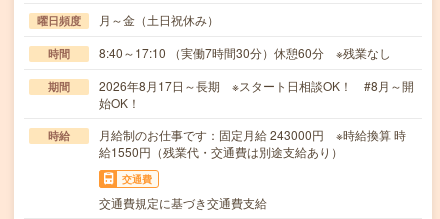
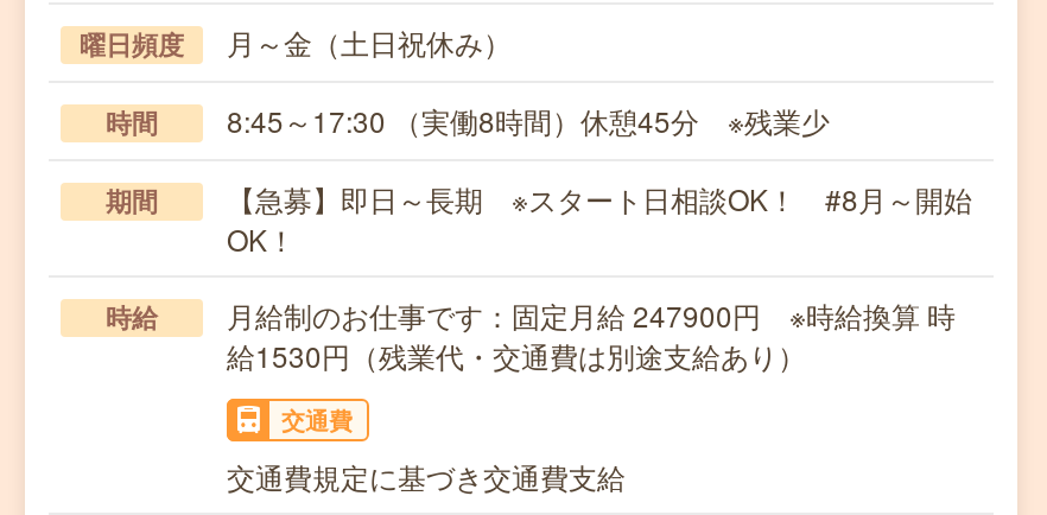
- 8:40～17:10 （実働7時間30分）休憩60分 ※残業なし
+ 8:45～17:30 （実働8時間）休憩45分 ※残業少

- 2026年8月17日～長期 ※スタート日相談OK！ #8月～開
- 始OK！
+ 【急募】即日～長期 ※スタート日相談OK！ #8月～開始
+ OK！

- 月給制のお仕事です：固定月給 243000円 ※時給換算 時
+ 月給制のお仕事です：固定月給 247900円 ※時給換算 時

- 給1550円（残業代・交通費は別途支給あり）
+ 給1530円（残業代・交通費は別途支給あり）
